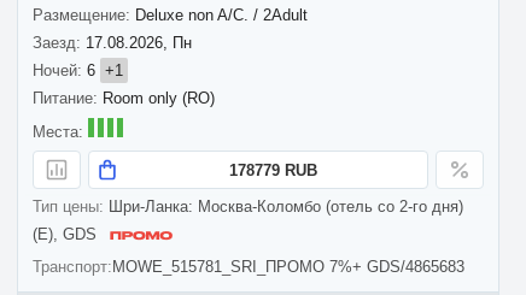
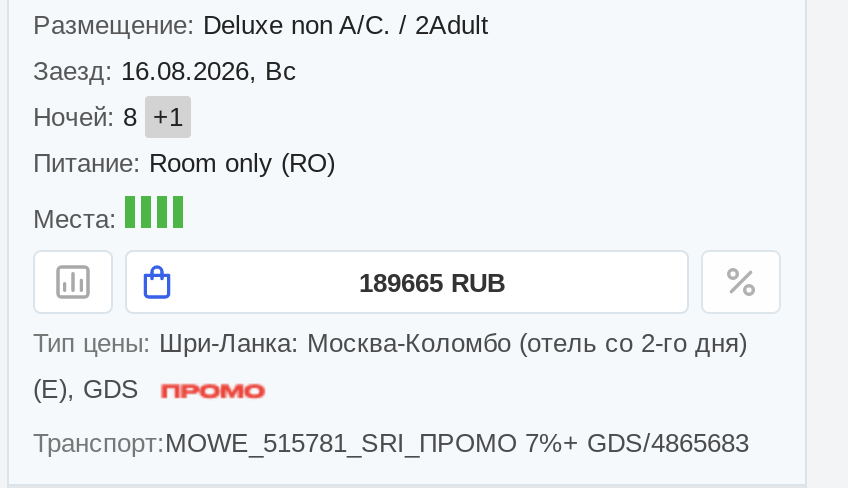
- 17.08.2026, Пн
+ 16.08.2026, Вс

- 6 +1
+ 8 +1

- 178779 RUB
+ 189665 RUB
